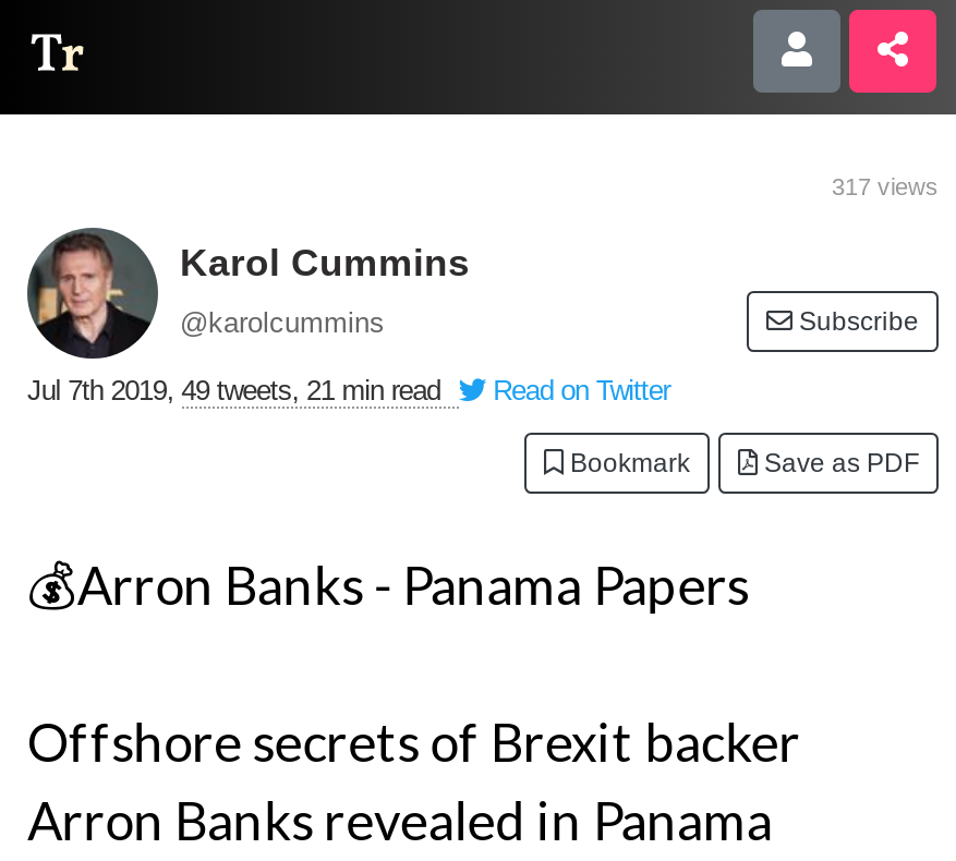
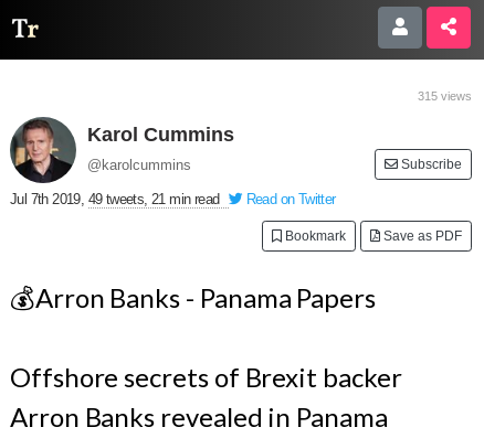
- 317 views
+ 315 views
